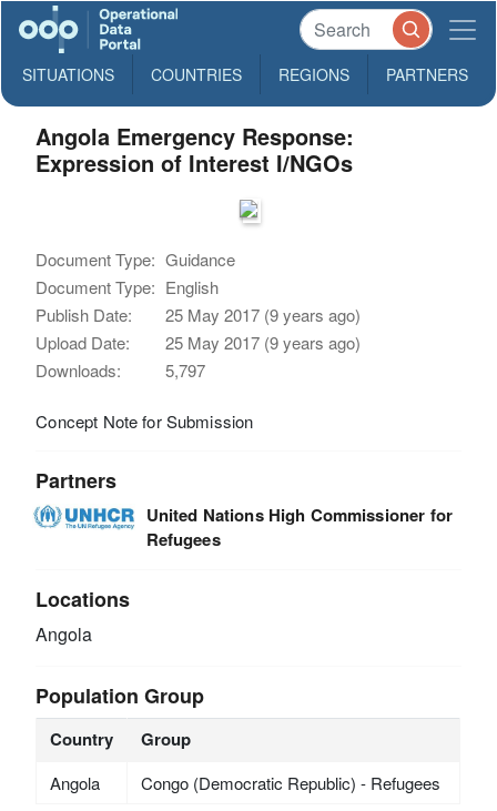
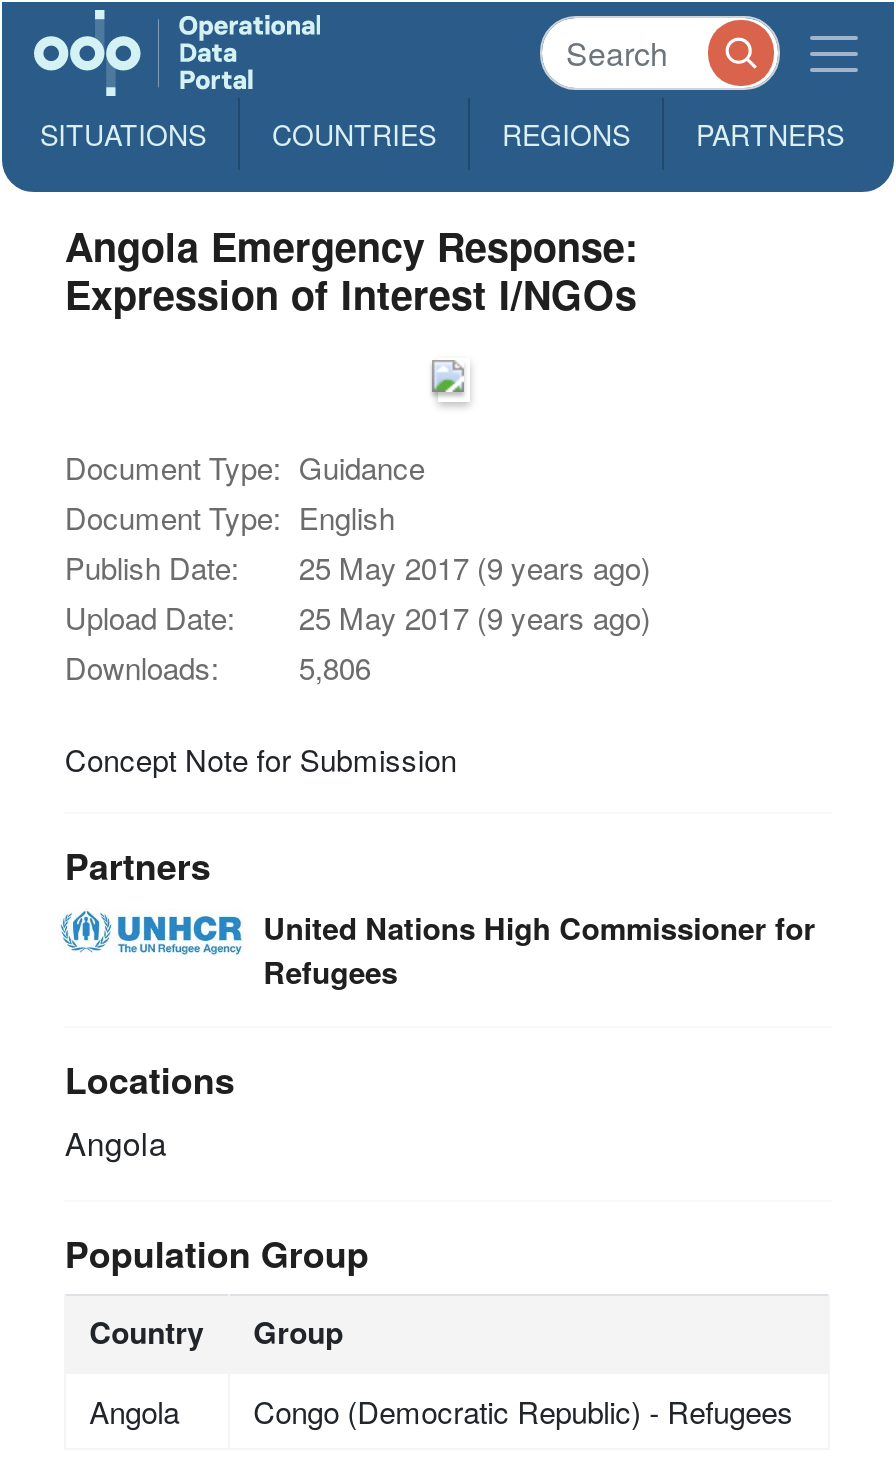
- Downloads: 5,797
+ Downloads: 5,806
